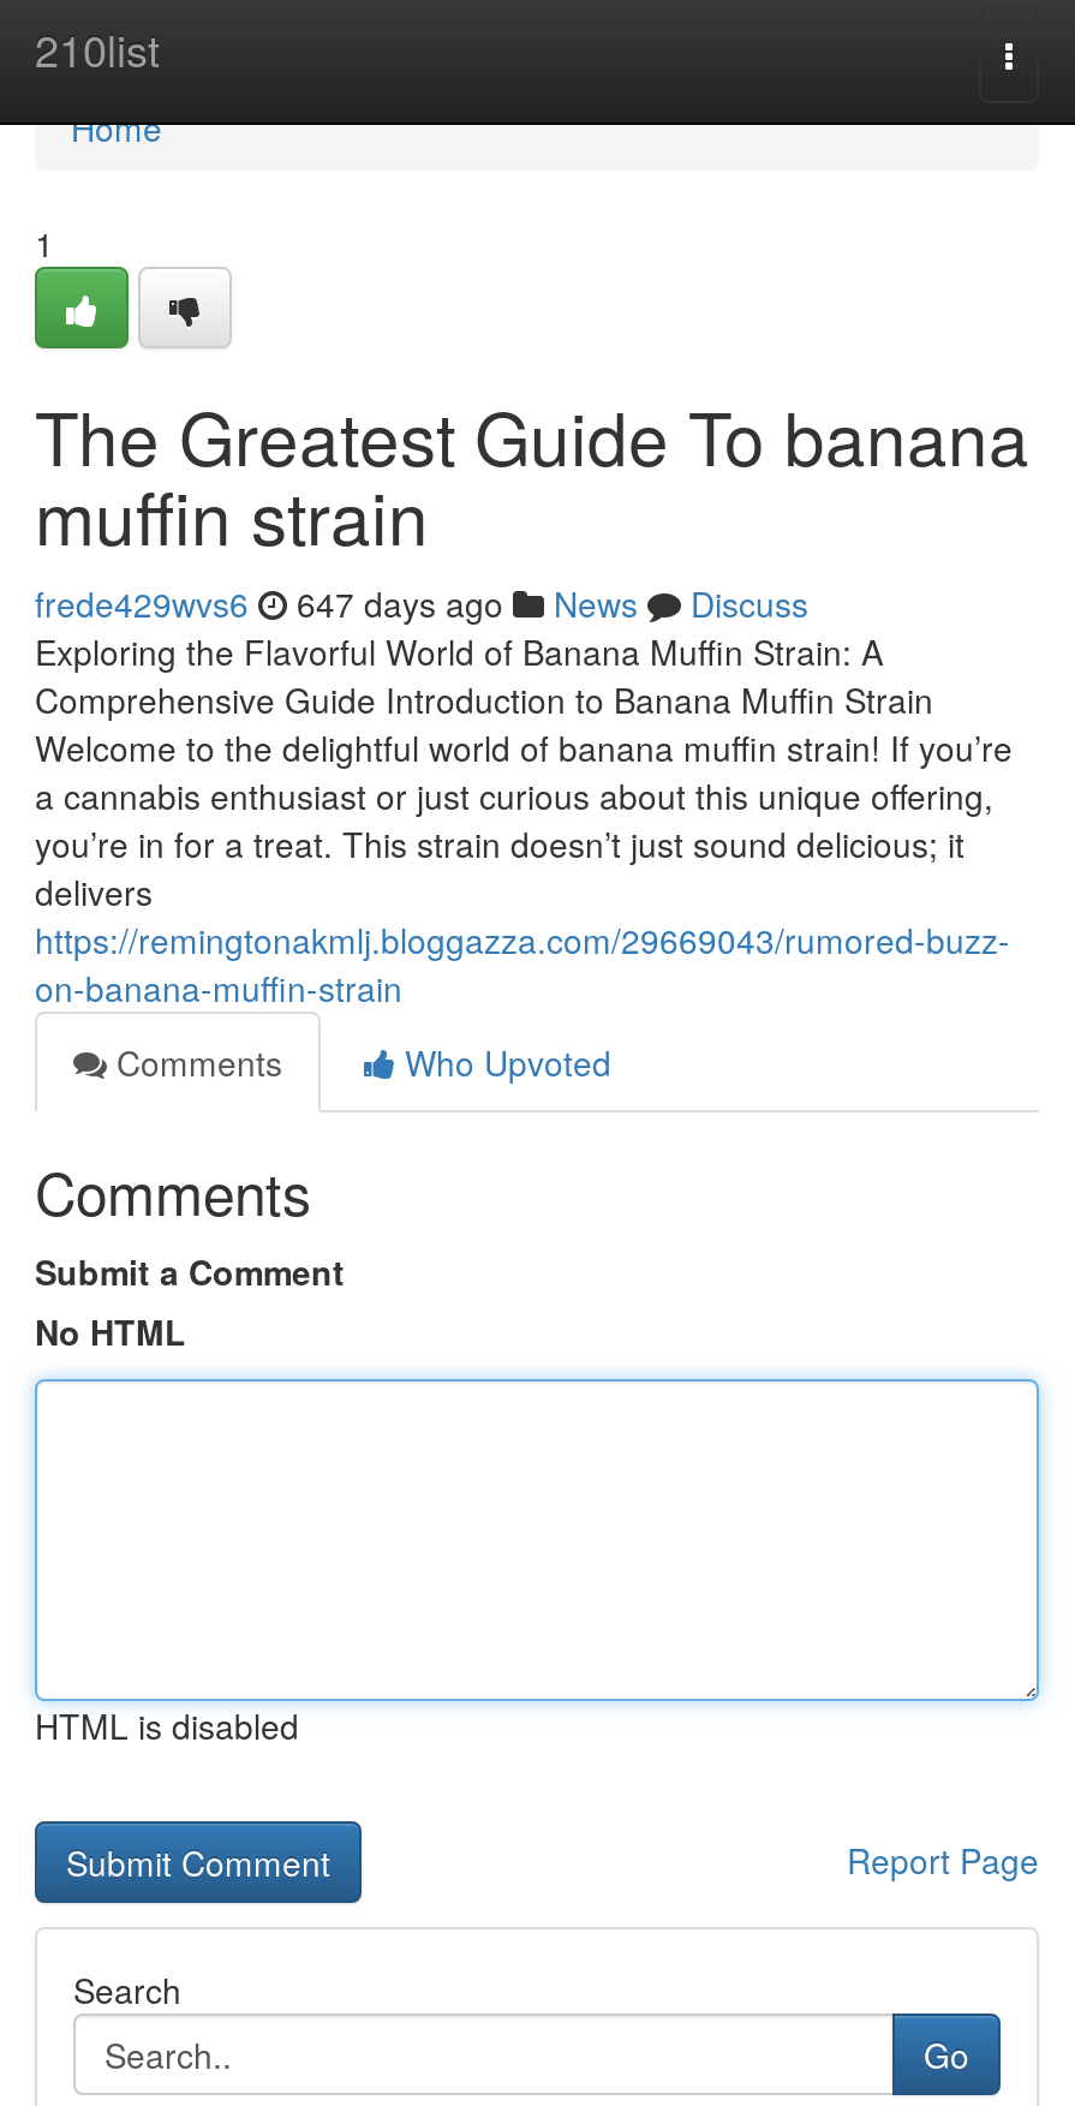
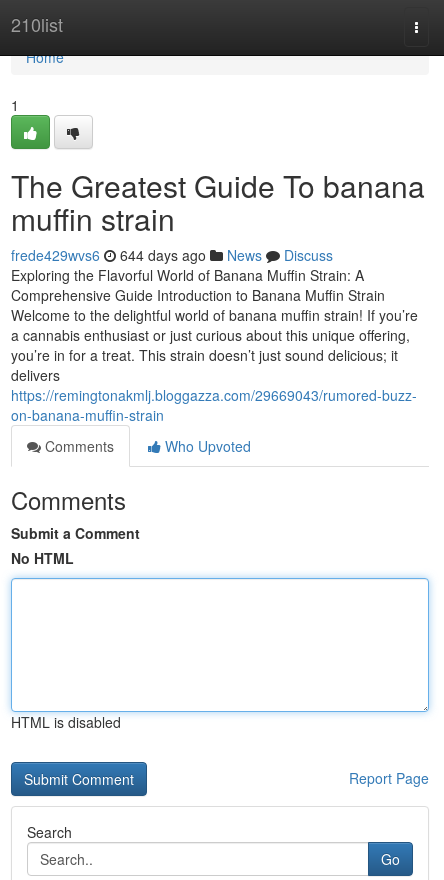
- frede429wvs6 647 days ago News Discuss
+ frede429wvs6 644 days ago News Discuss
